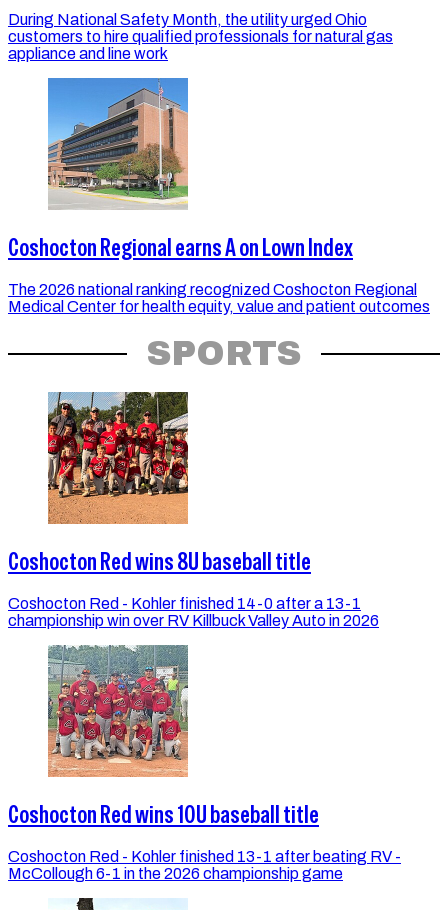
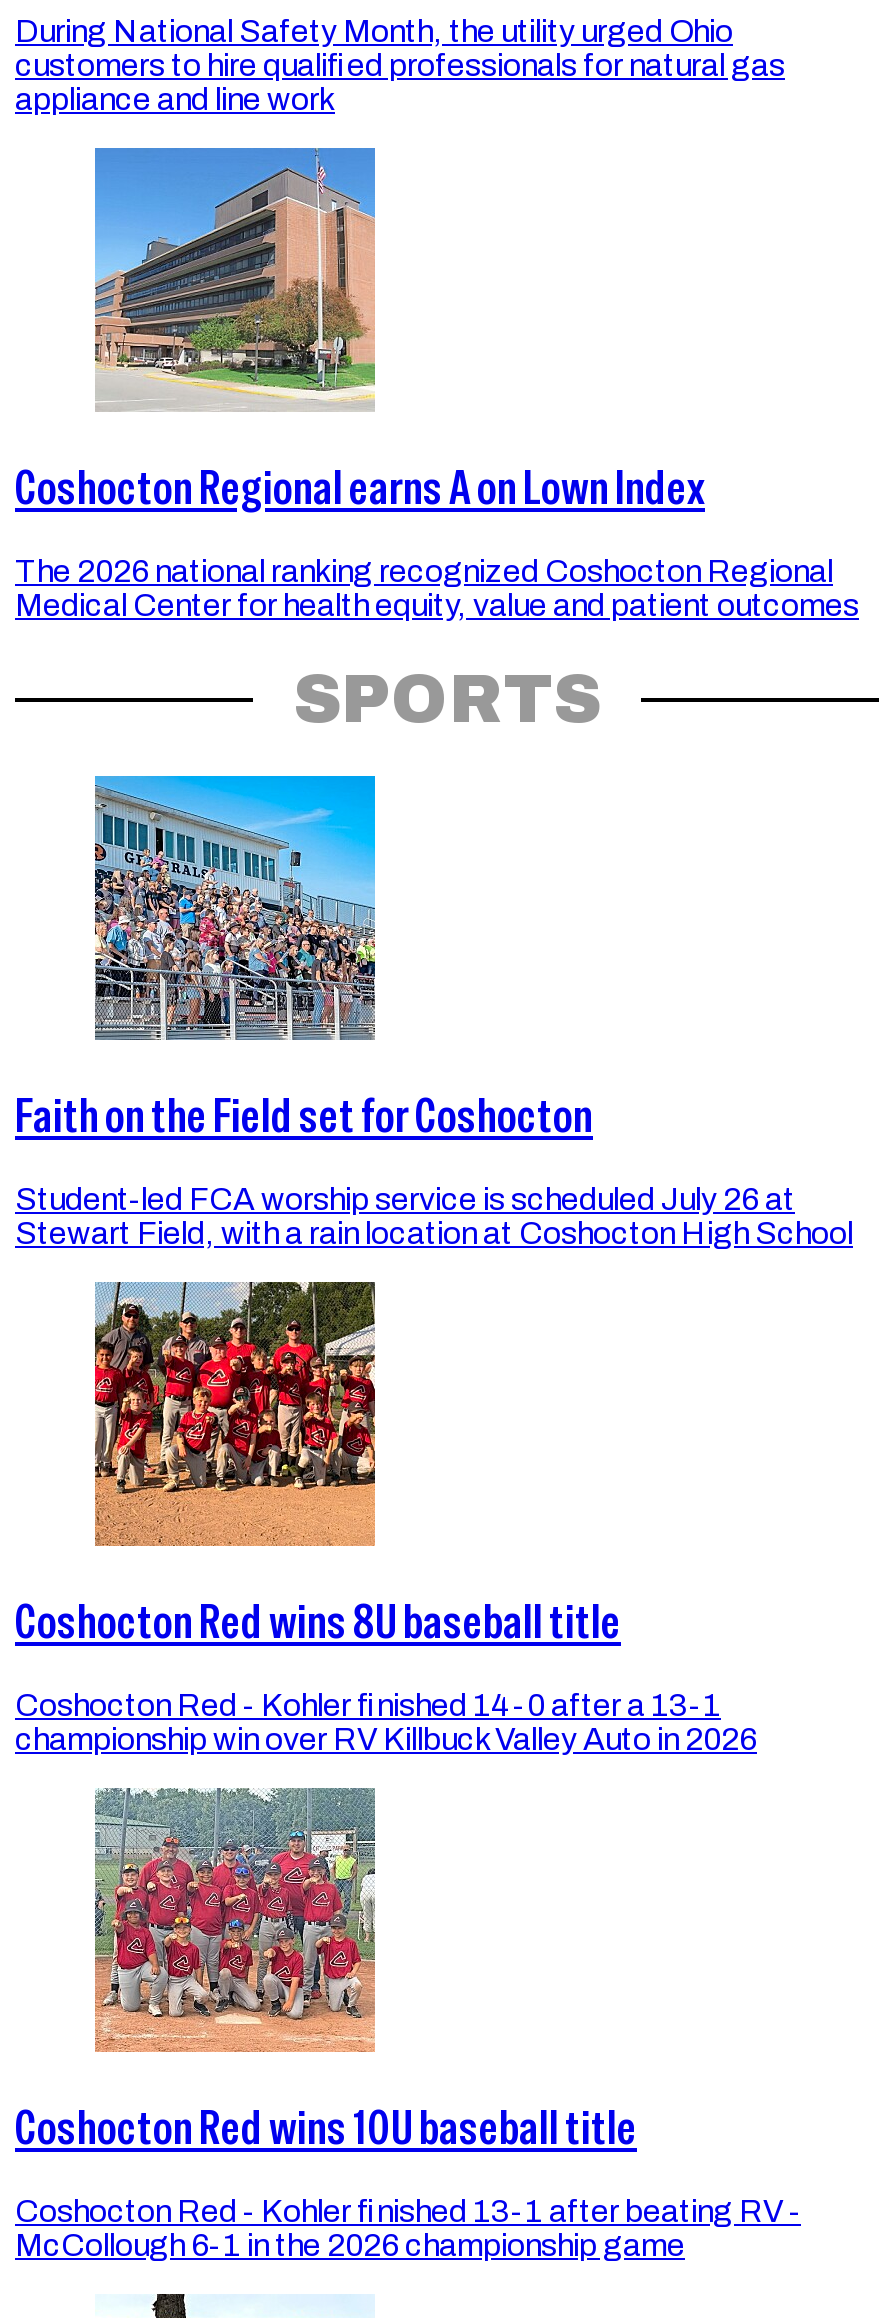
+ [image]
+ Faith on the Field set for Coshocton
+ Student-led FCA worship service is scheduled July 26 at
+ Stewart Field, with a rain location at Coshocton High School
